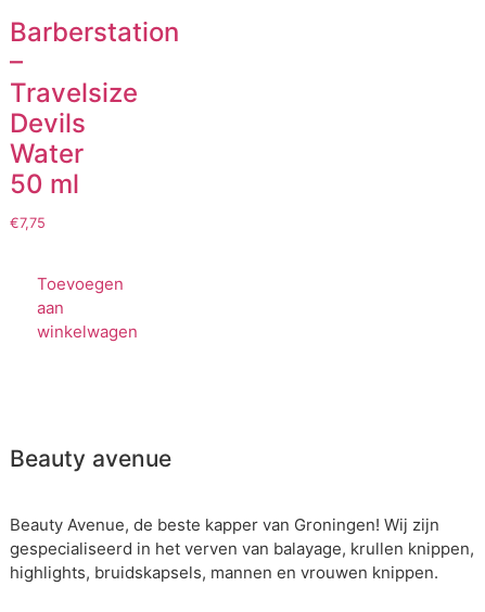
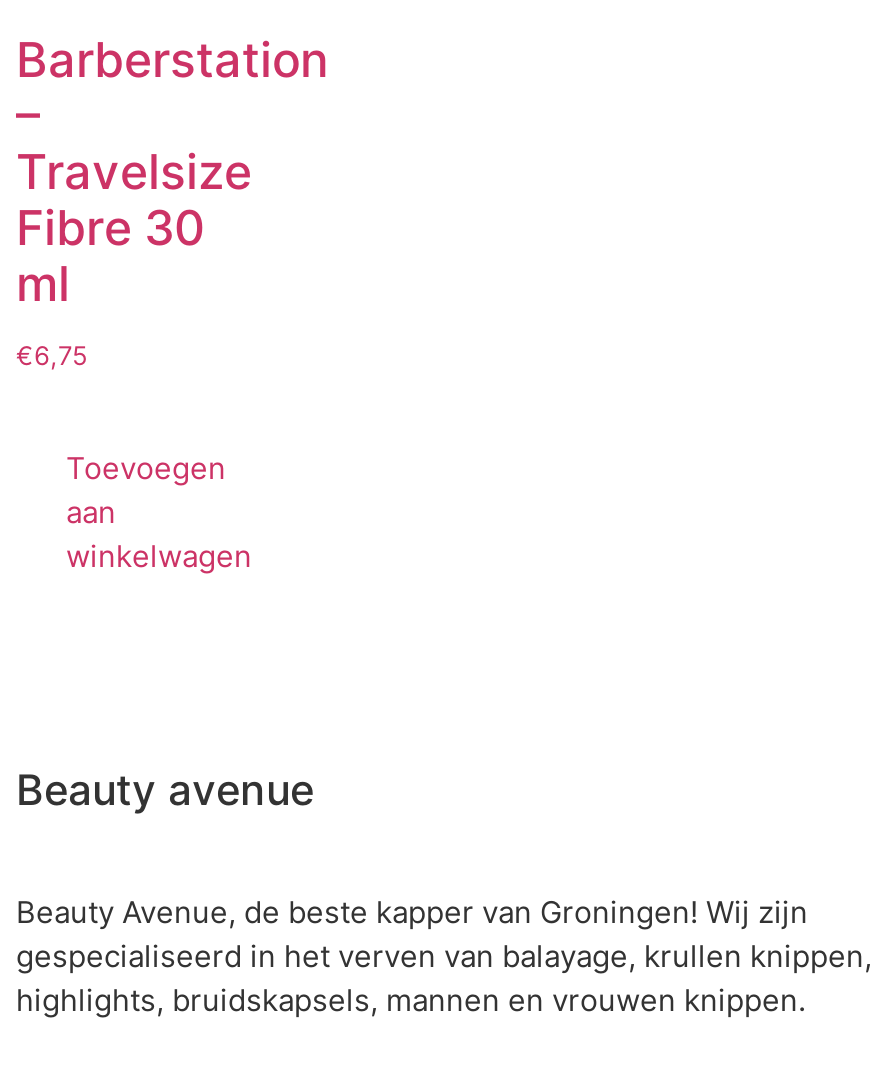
- Devils
- Water
- 50 ml
+ Fibre 30
+ ml

- €7,75
+ €6,75
